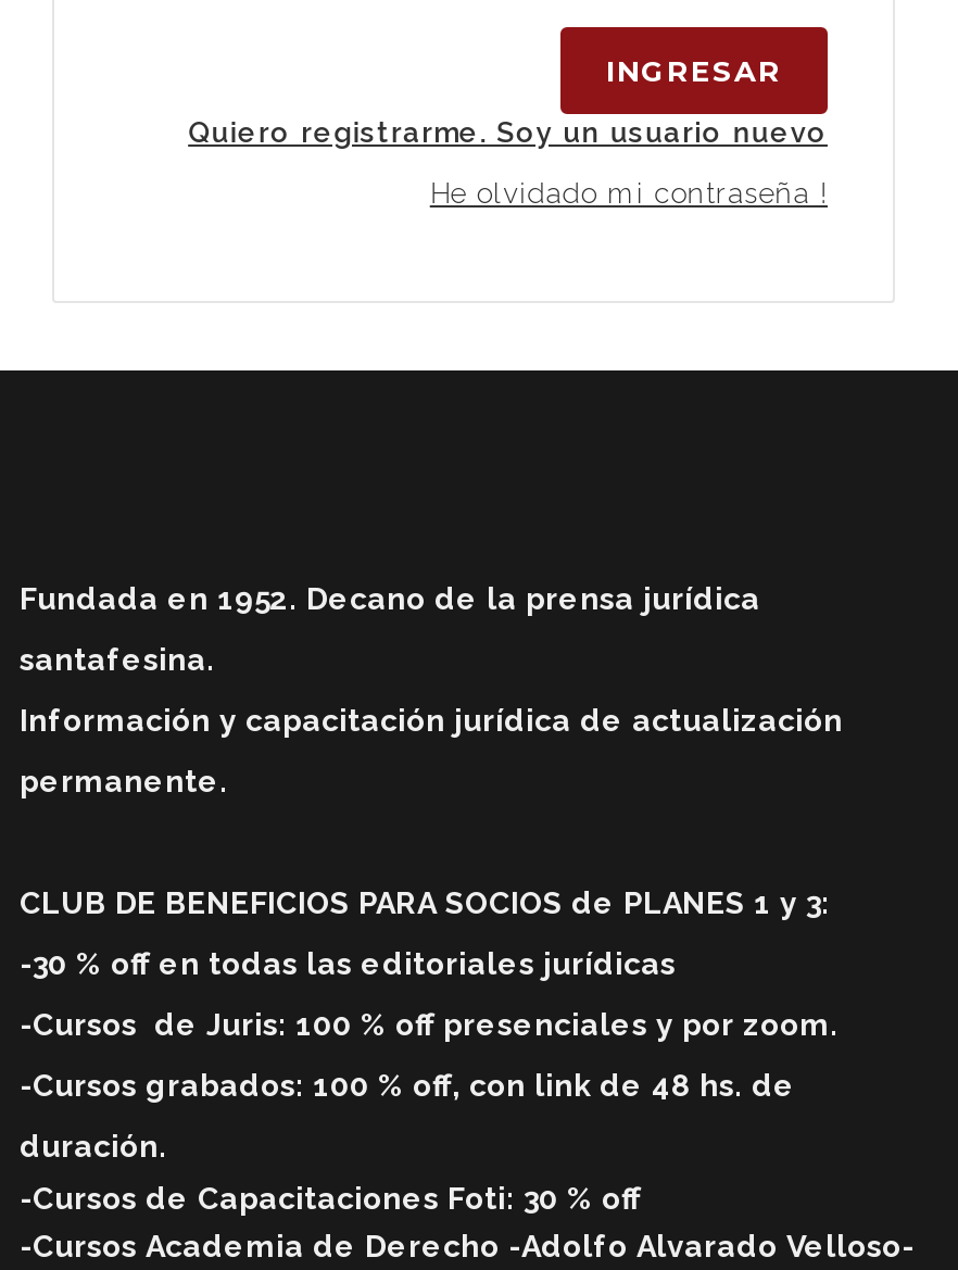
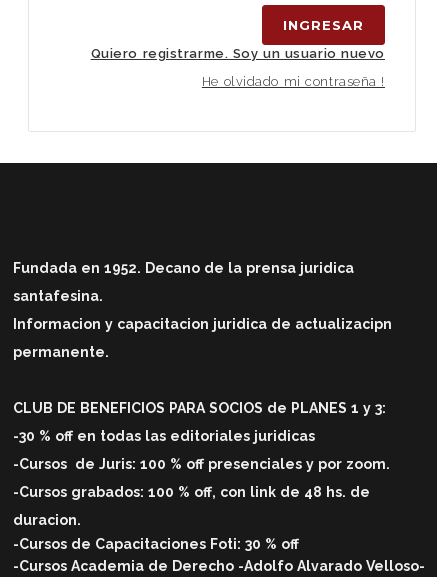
- Fundada en 1952. Decano de la prensa jurídica
+ Fundada en 1952. Decano de la prensa juridica

- Información y capacitación jurídica de actualización
+ Informacion y capacitacion juridica de actualizacipn

- -30 % off en todas las editoriales jurídicas
+ -30 % off en todas las editoriales juridicas

- duración.
+ duracion.
